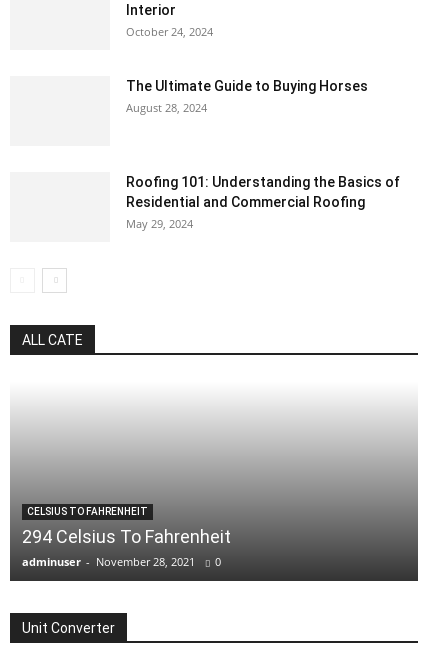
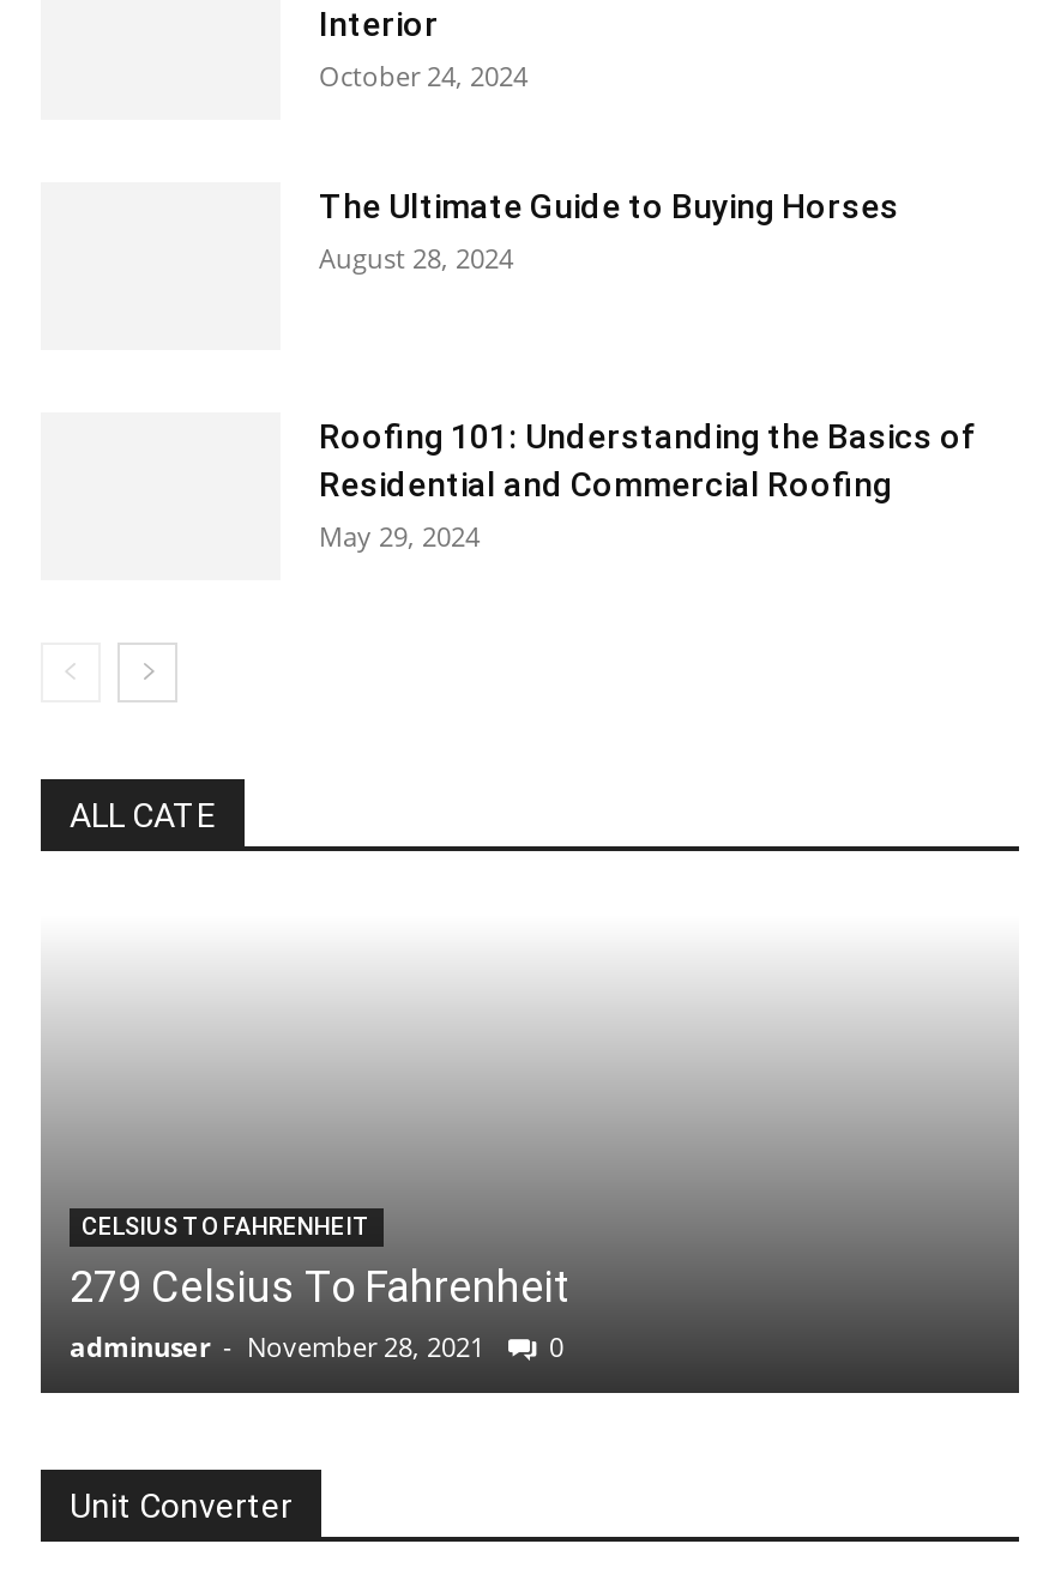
- 294 Celsius To Fahrenheit
+ 279 Celsius To Fahrenheit
